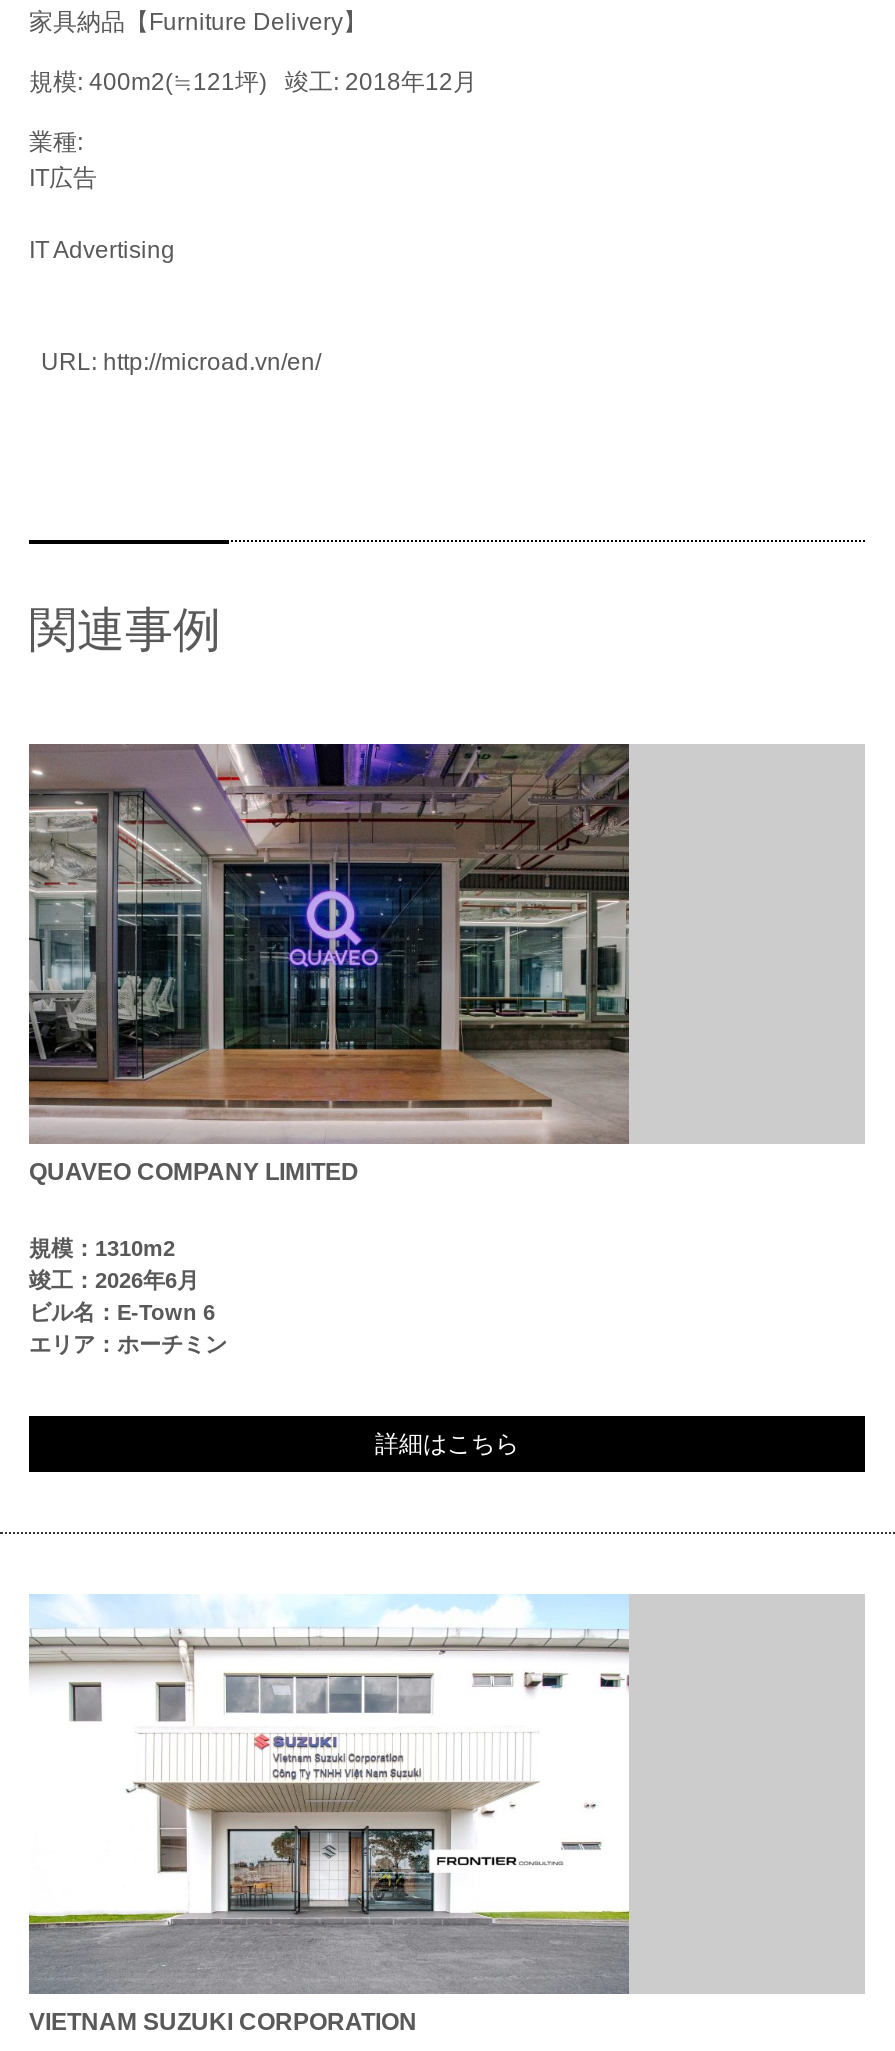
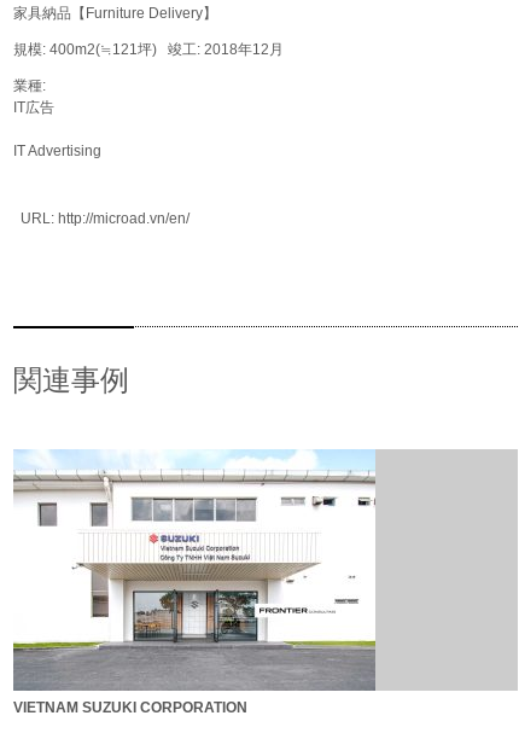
- [image]
- QUAVEO COMPANY LIMITED
- 規模：1310m2
- 竣工：2026年6月
- ビル名：E-Town 6
- エリア：ホーチミン

- 詳細はこちら
